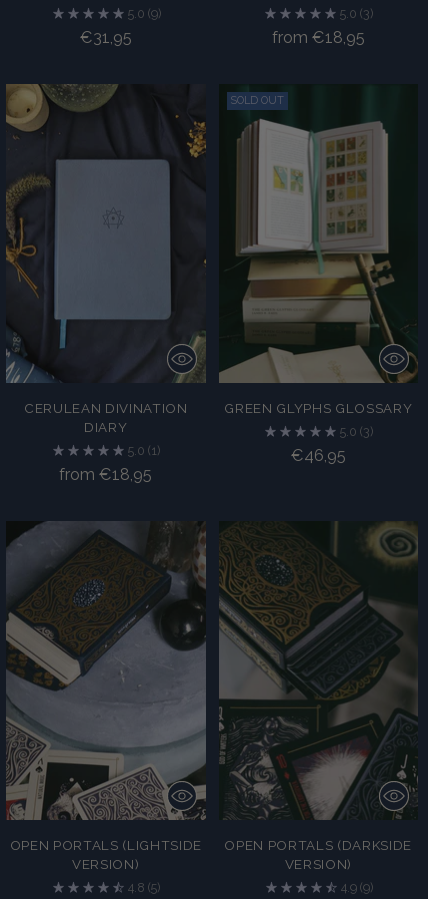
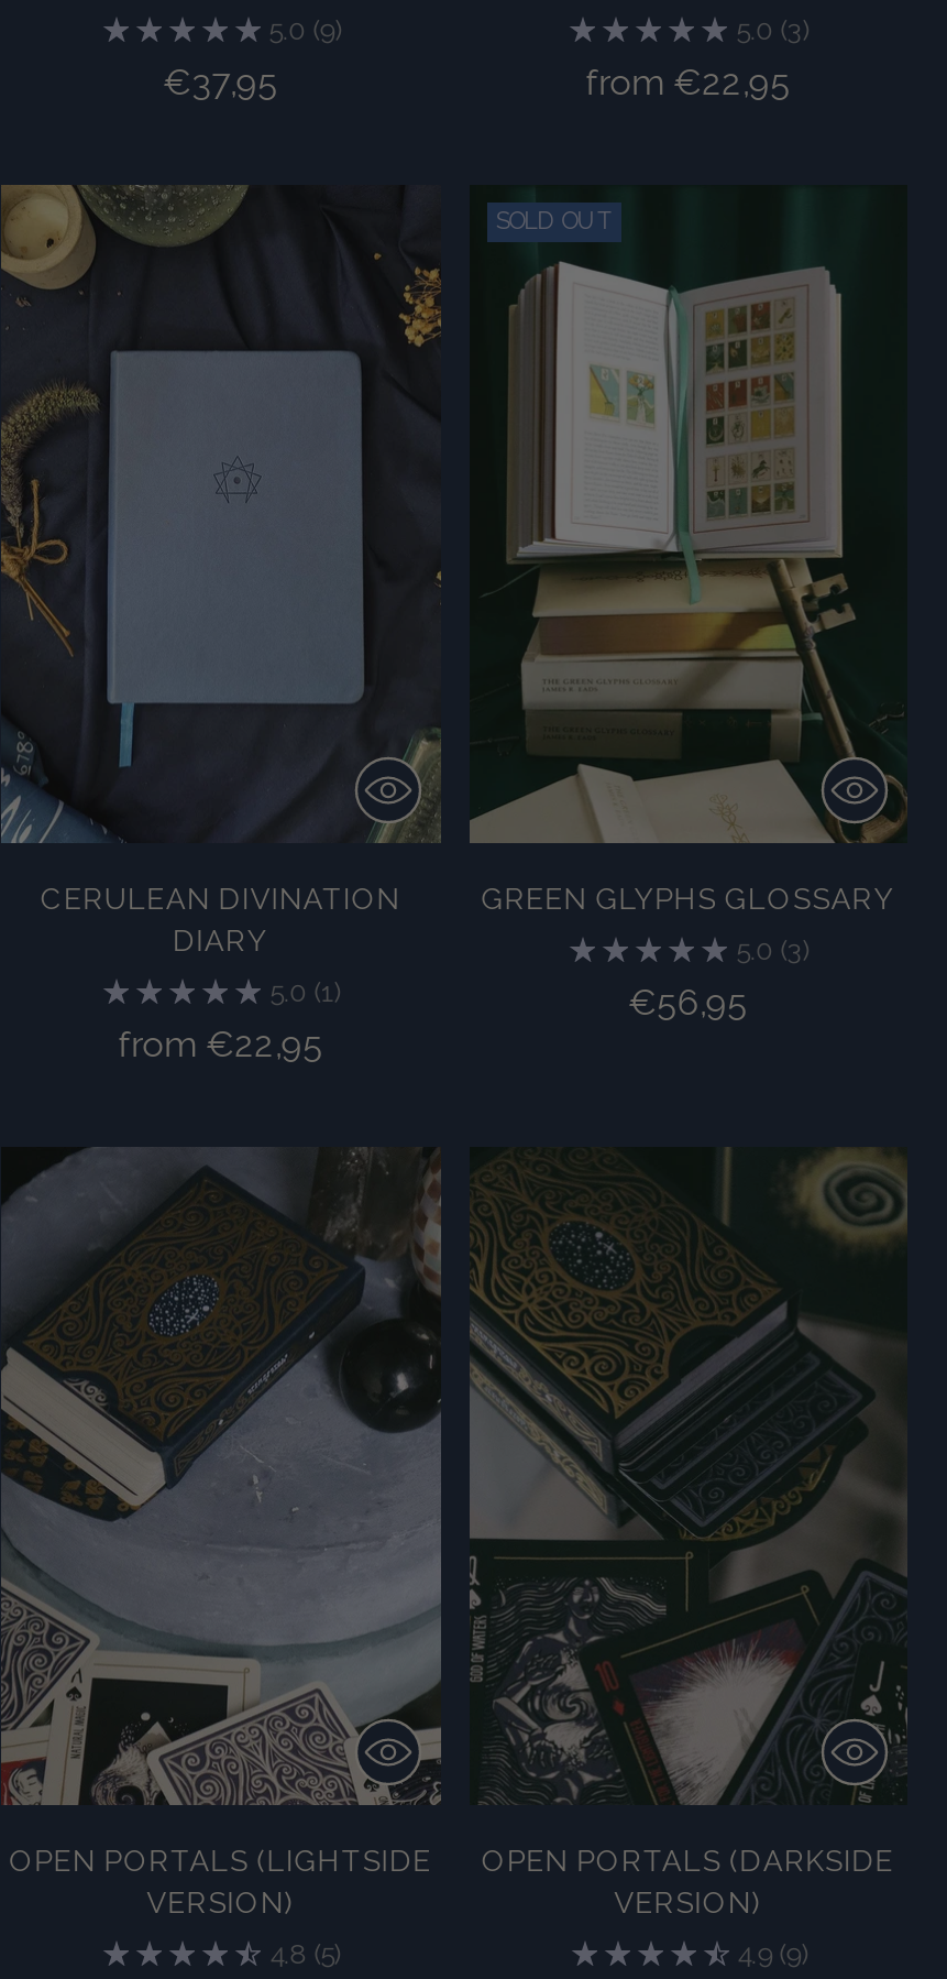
- €31,95
+ €37,95

- from €18,95
+ from €22,95

- €46,95
+ €56,95

- from €18,95
+ from €22,95
